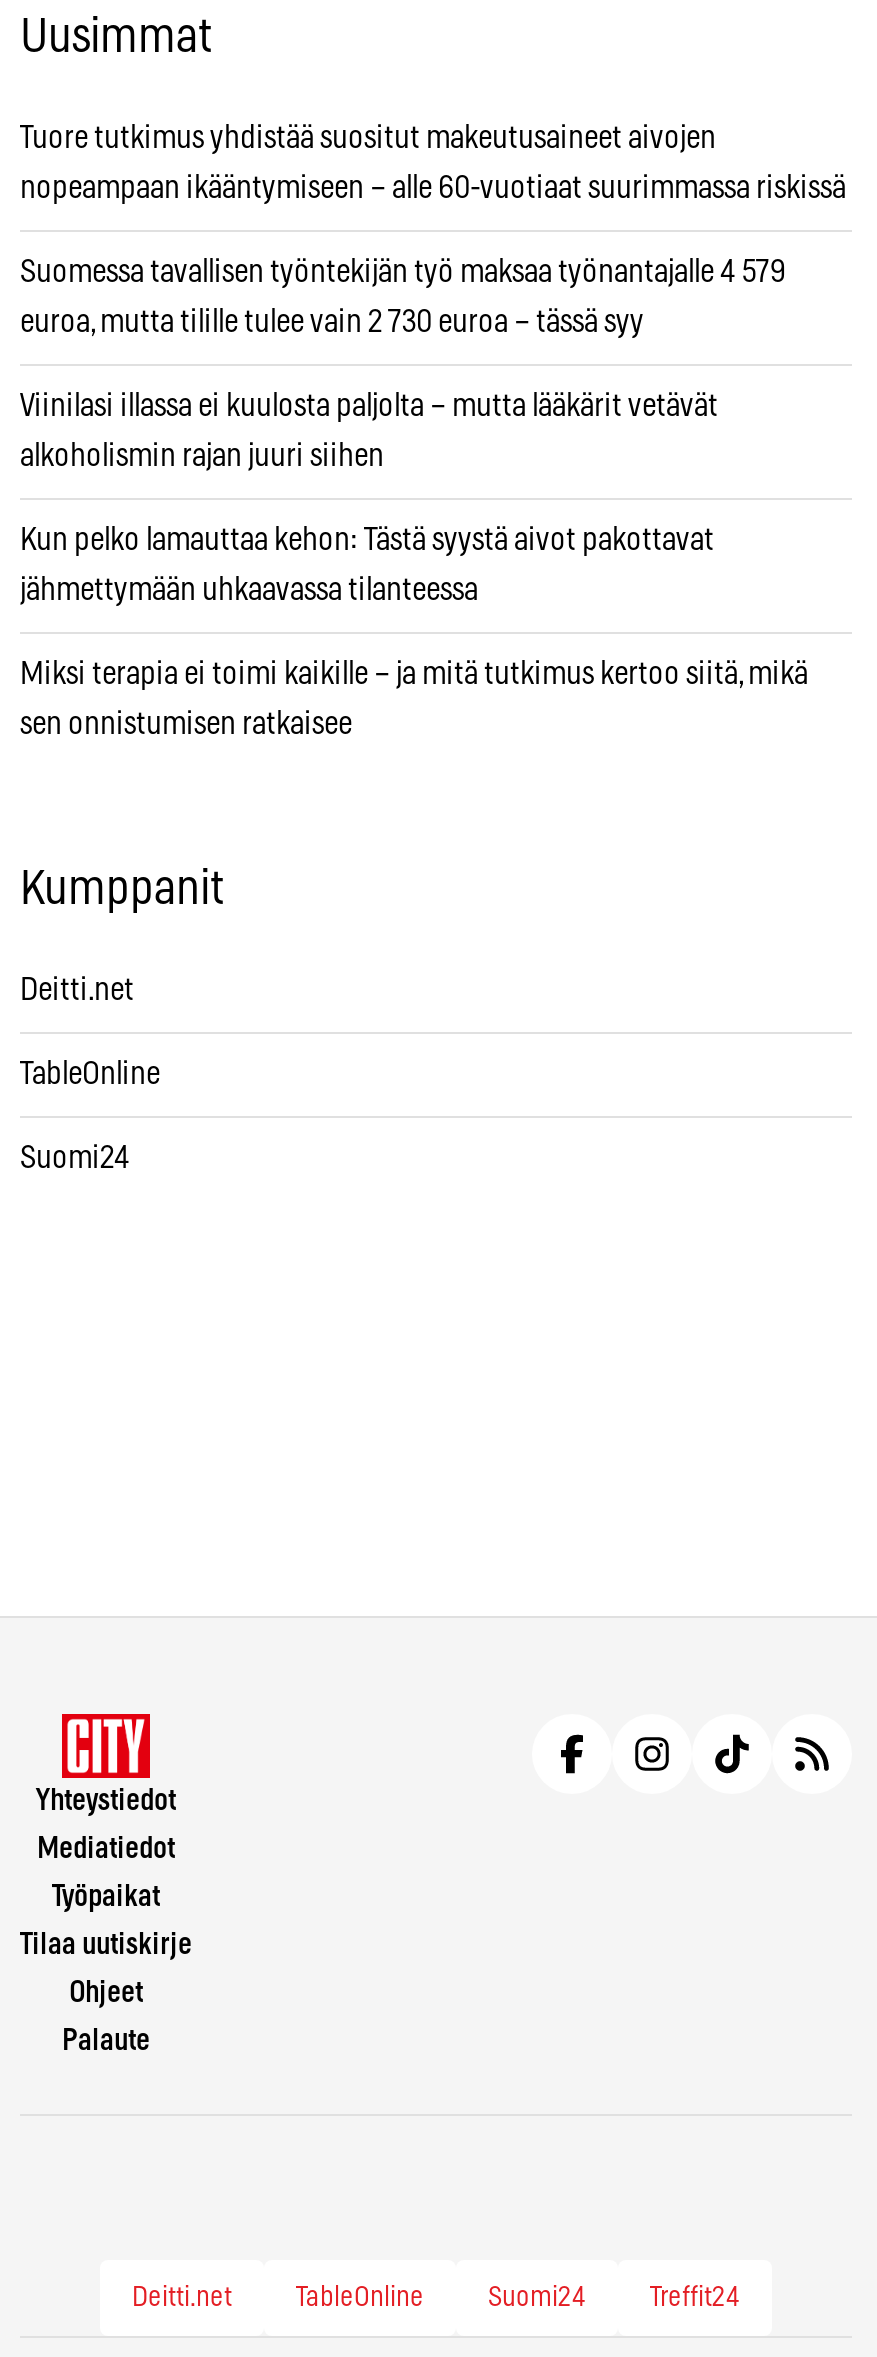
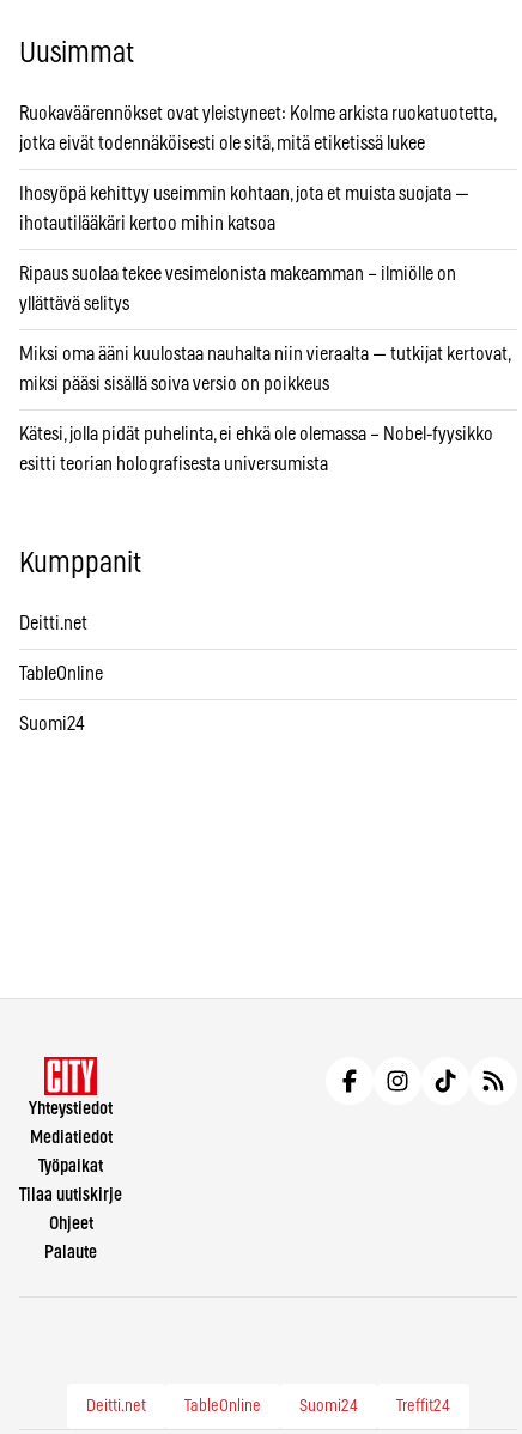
- Tuore tutkimus yhdistää suositut makeutusaineet aivojen
+ Ruokaväärennökset ovat yleistyneet: Kolme arkista ruokatuotetta,

- nopeampaan ikääntymiseen – alle 60-vuotiaat suurimmassa riskissä
+ jotka eivät todennäköisesti ole sitä, mitä etiketissä lukee

- Suomessa tavallisen työntekijän työ maksaa työnantajalle 4 579
+ Ihosyöpä kehittyy useimmin kohtaan, jota et muista suojata —

- euroa, mutta tilille tulee vain 2 730 euroa – tässä syy
+ ihotautilääkäri kertoo mihin katsoa

- Viinilasi illassa ei kuulosta paljolta – mutta lääkärit vetävät
+ Ripaus suolaa tekee vesimelonista makeamman – ilmiölle on

- alkoholismin rajan juuri siihen
+ yllättävä selitys

- Kun pelko lamauttaa kehon: Tästä syystä aivot pakottavat
+ Miksi oma ääni kuulostaa nauhalta niin vieraalta — tutkijat kertovat,

- jähmettymään uhkaavassa tilanteessa
+ miksi pääsi sisällä soiva versio on poikkeus

- Miksi terapia ei toimi kaikille – ja mitä tutkimus kertoo siitä, mikä
+ Kätesi, jolla pidät puhelinta, ei ehkä ole olemassa – Nobel-fyysikko

- sen onnistumisen ratkaisee
+ esitti teorian holografisesta universumista
